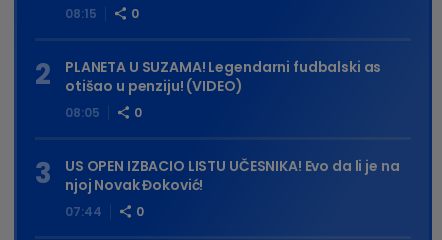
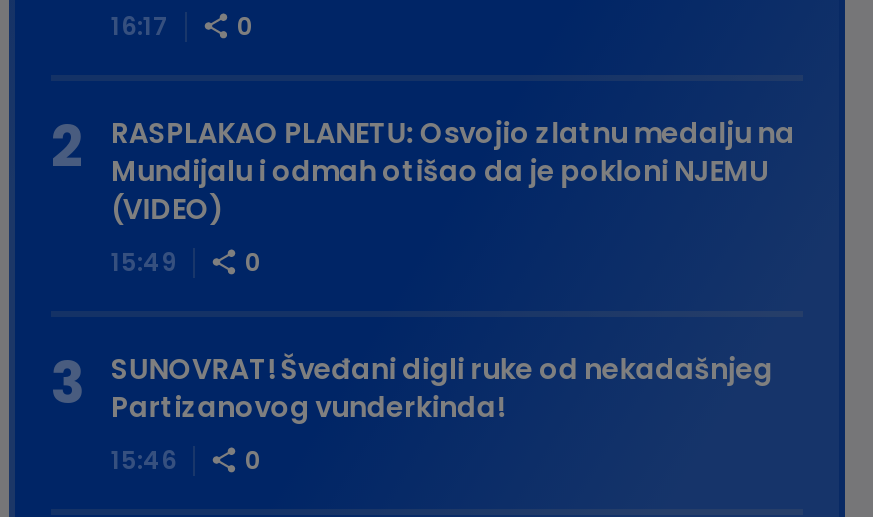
- 08:15 0
+ 16:17 0

- PLANETA U SUZAMA! Legendarni fudbalski as
- otišao u penziju! (VIDEO)
+ RASPLAKAO PLANETU: Osvojio zlatnu medalju na
+ Mundijalu i odmah otišao da je pokloni NJEMU
+ (VIDEO)

- 08:05 0
+ 15:49 0

- US OPEN IZBACIO LISTU UČESNIKA! Evo da li je na
- njoj Novak Đoković!
+ SUNOVRAT! Šveđani digli ruke od nekadašnjeg
+ Partizanovog vunderkinda!

- 07:44 0
+ 15:46 0
